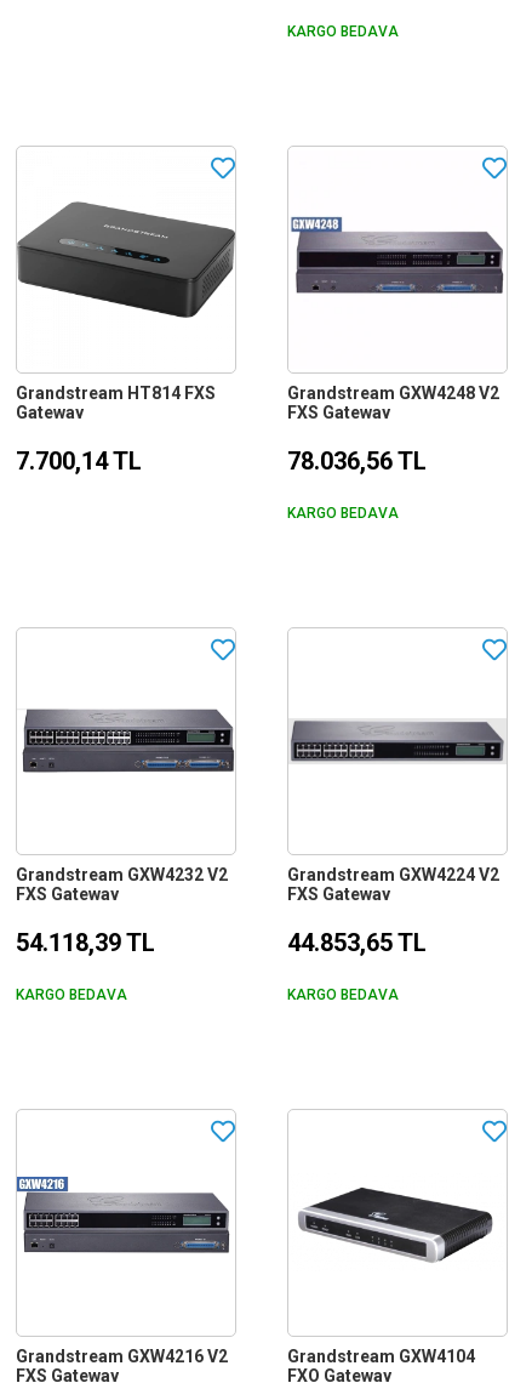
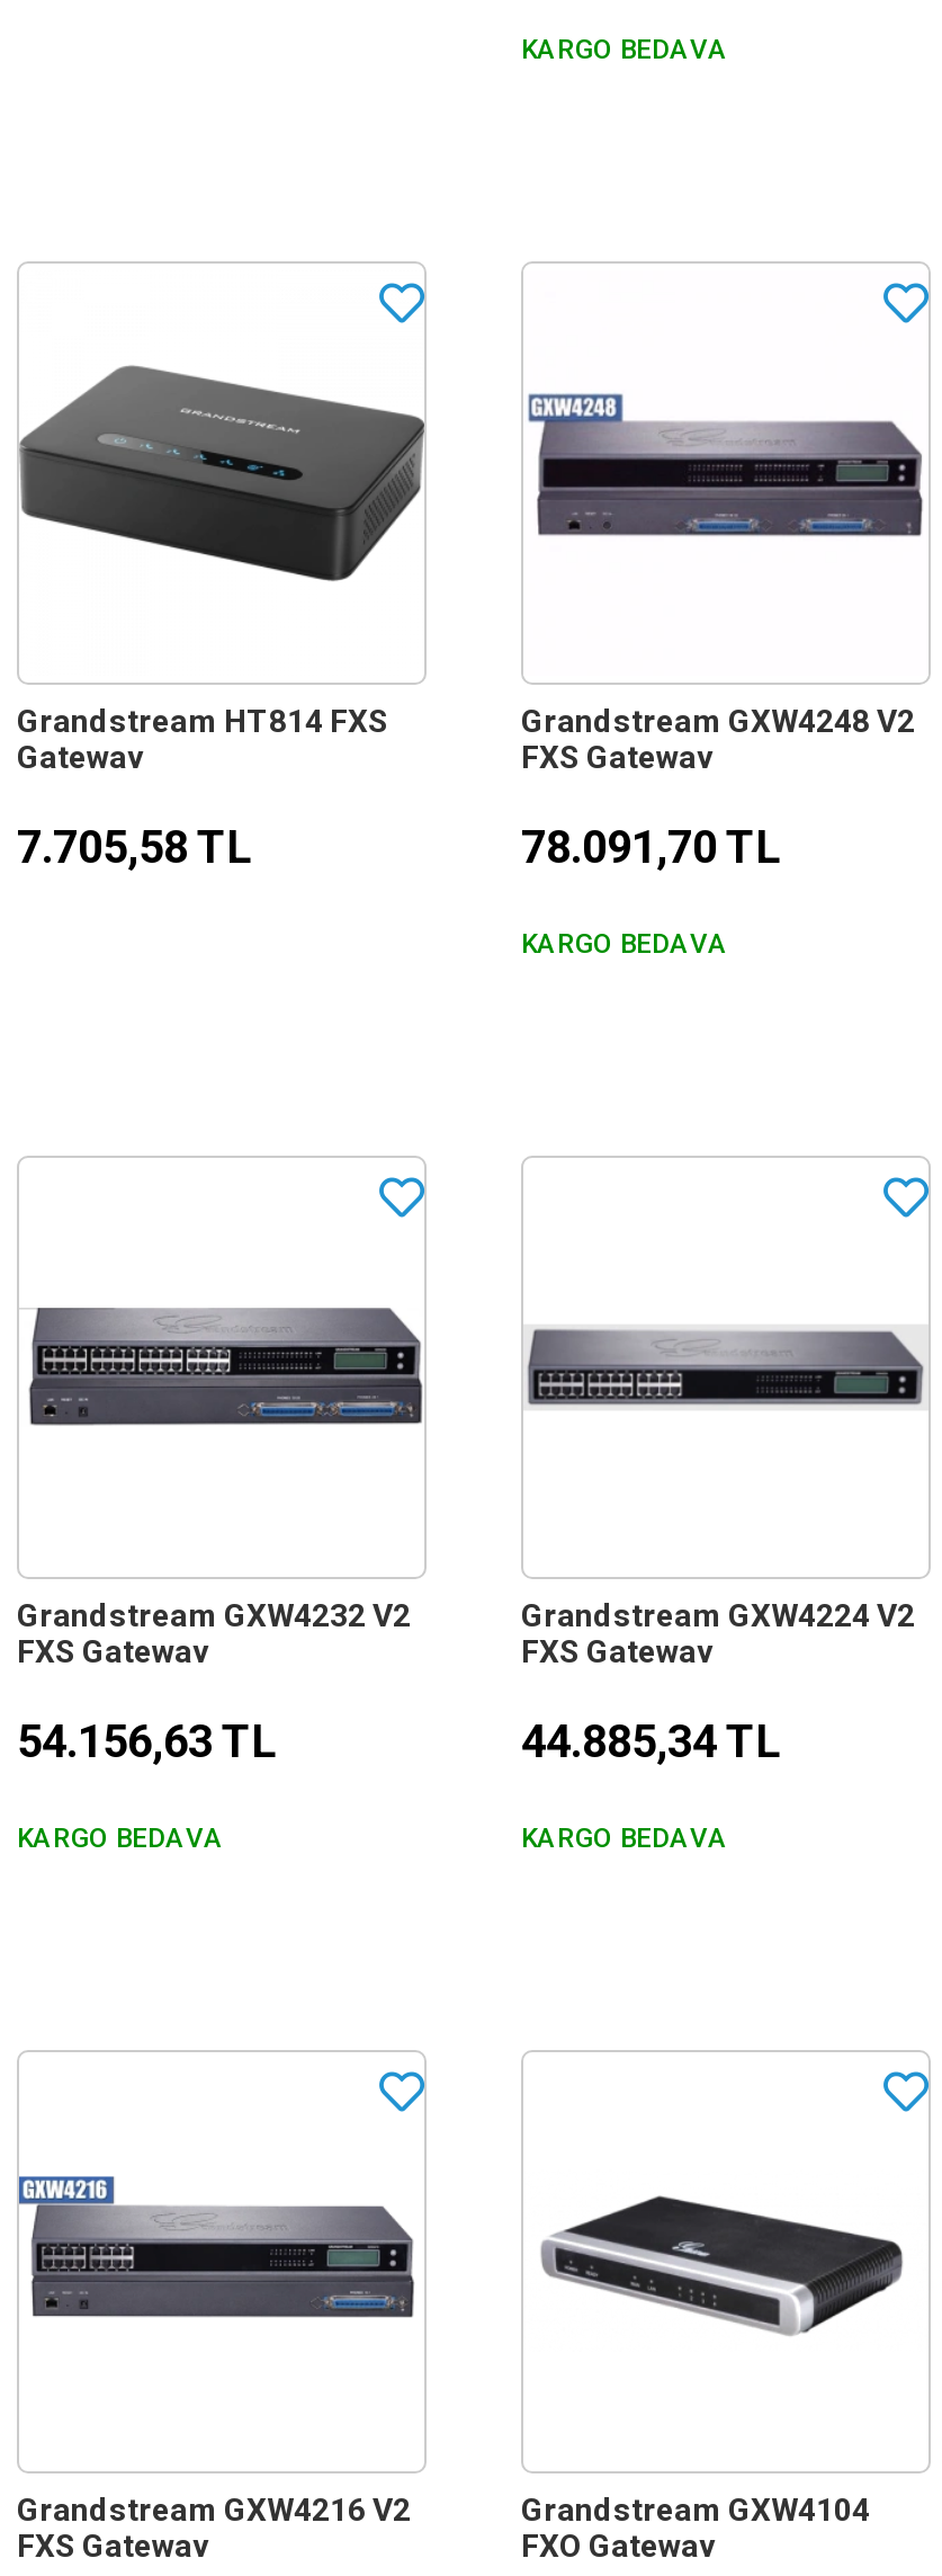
- 7.700,14 TL
+ 7.705,58 TL

- 78.036,56 TL
+ 78.091,70 TL

- 54.118,39 TL
+ 54.156,63 TL

- 44.853,65 TL
+ 44.885,34 TL
